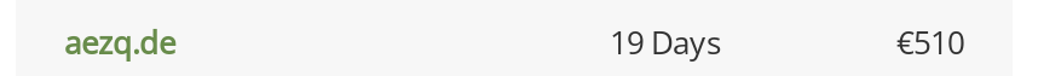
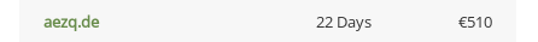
- 19 Days
+ 22 Days
